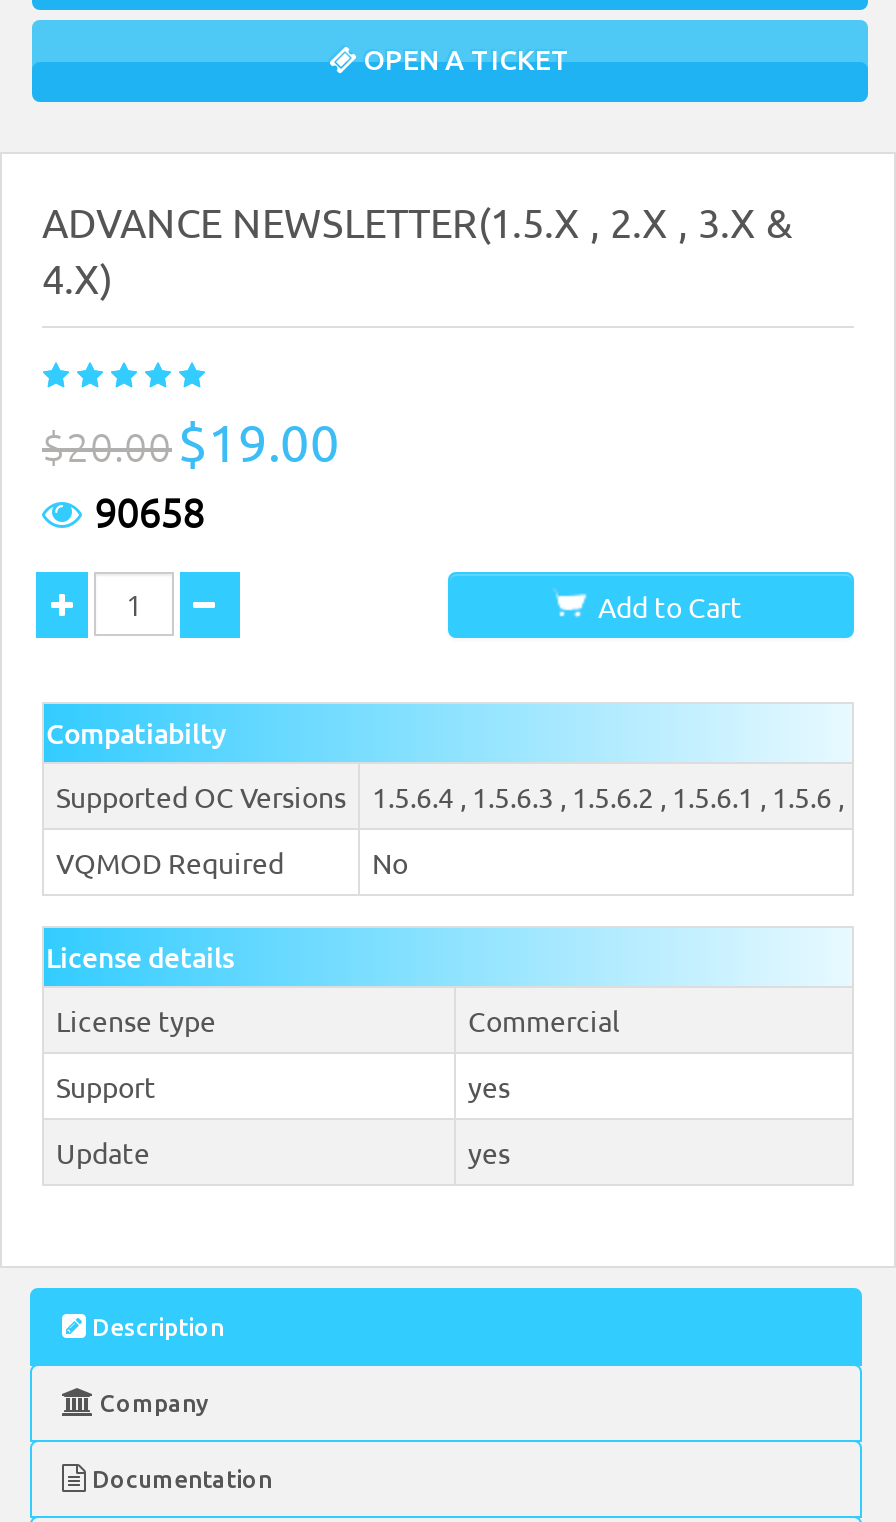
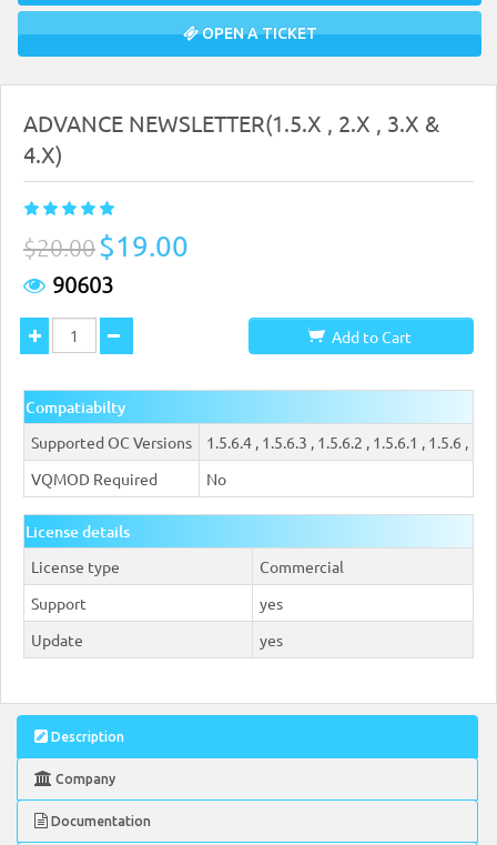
- 90658
+ 90603
